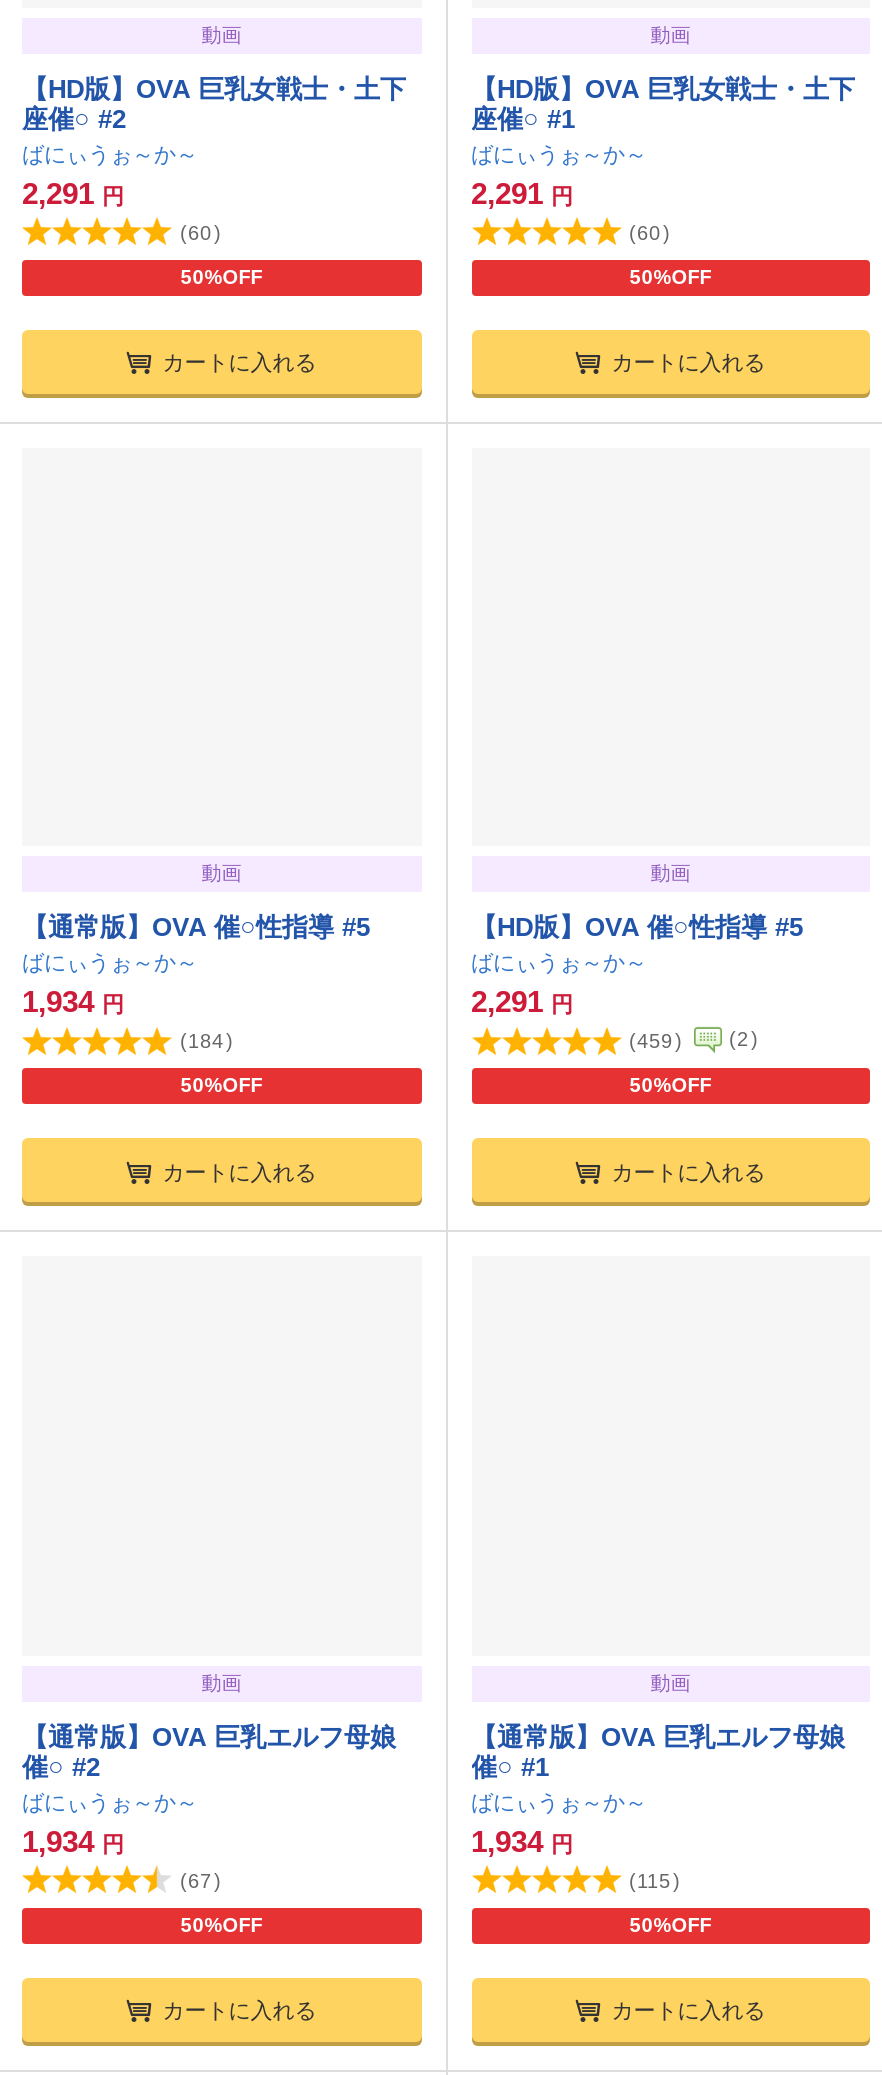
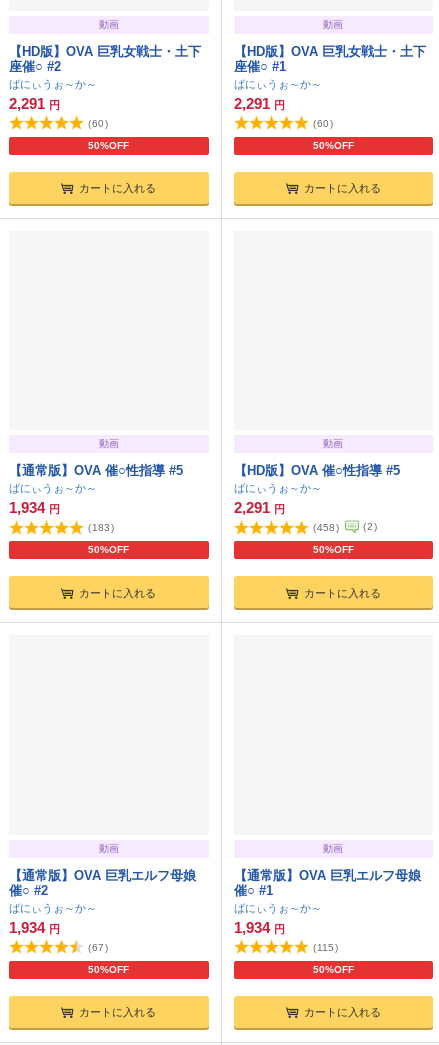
- (184)
+ (183)

- (459)
+ (458)
